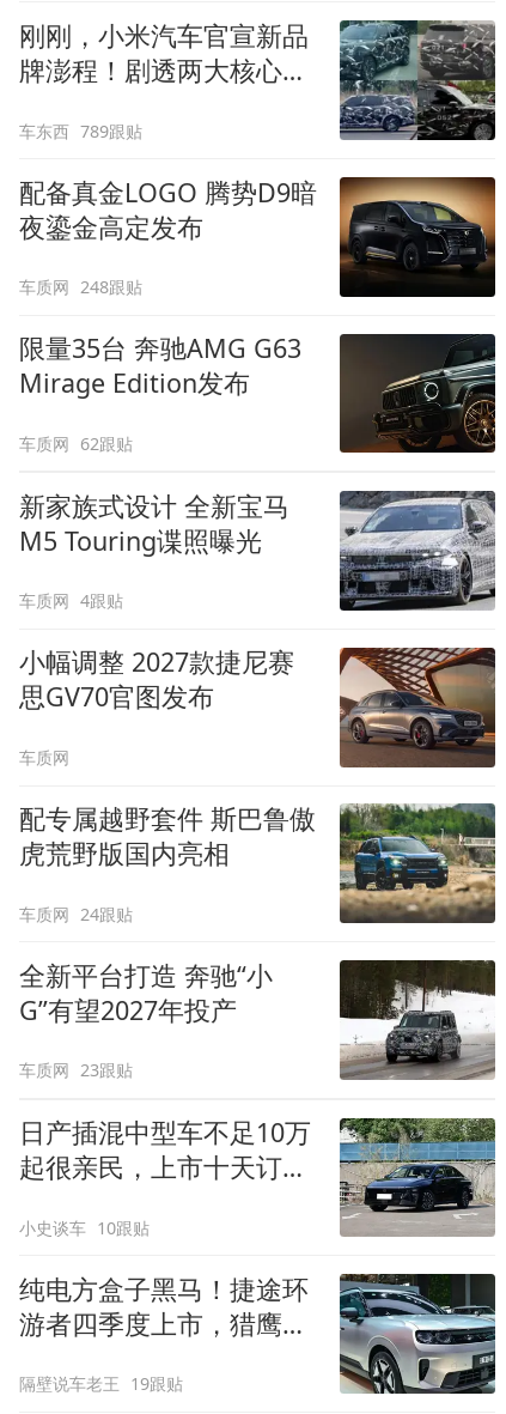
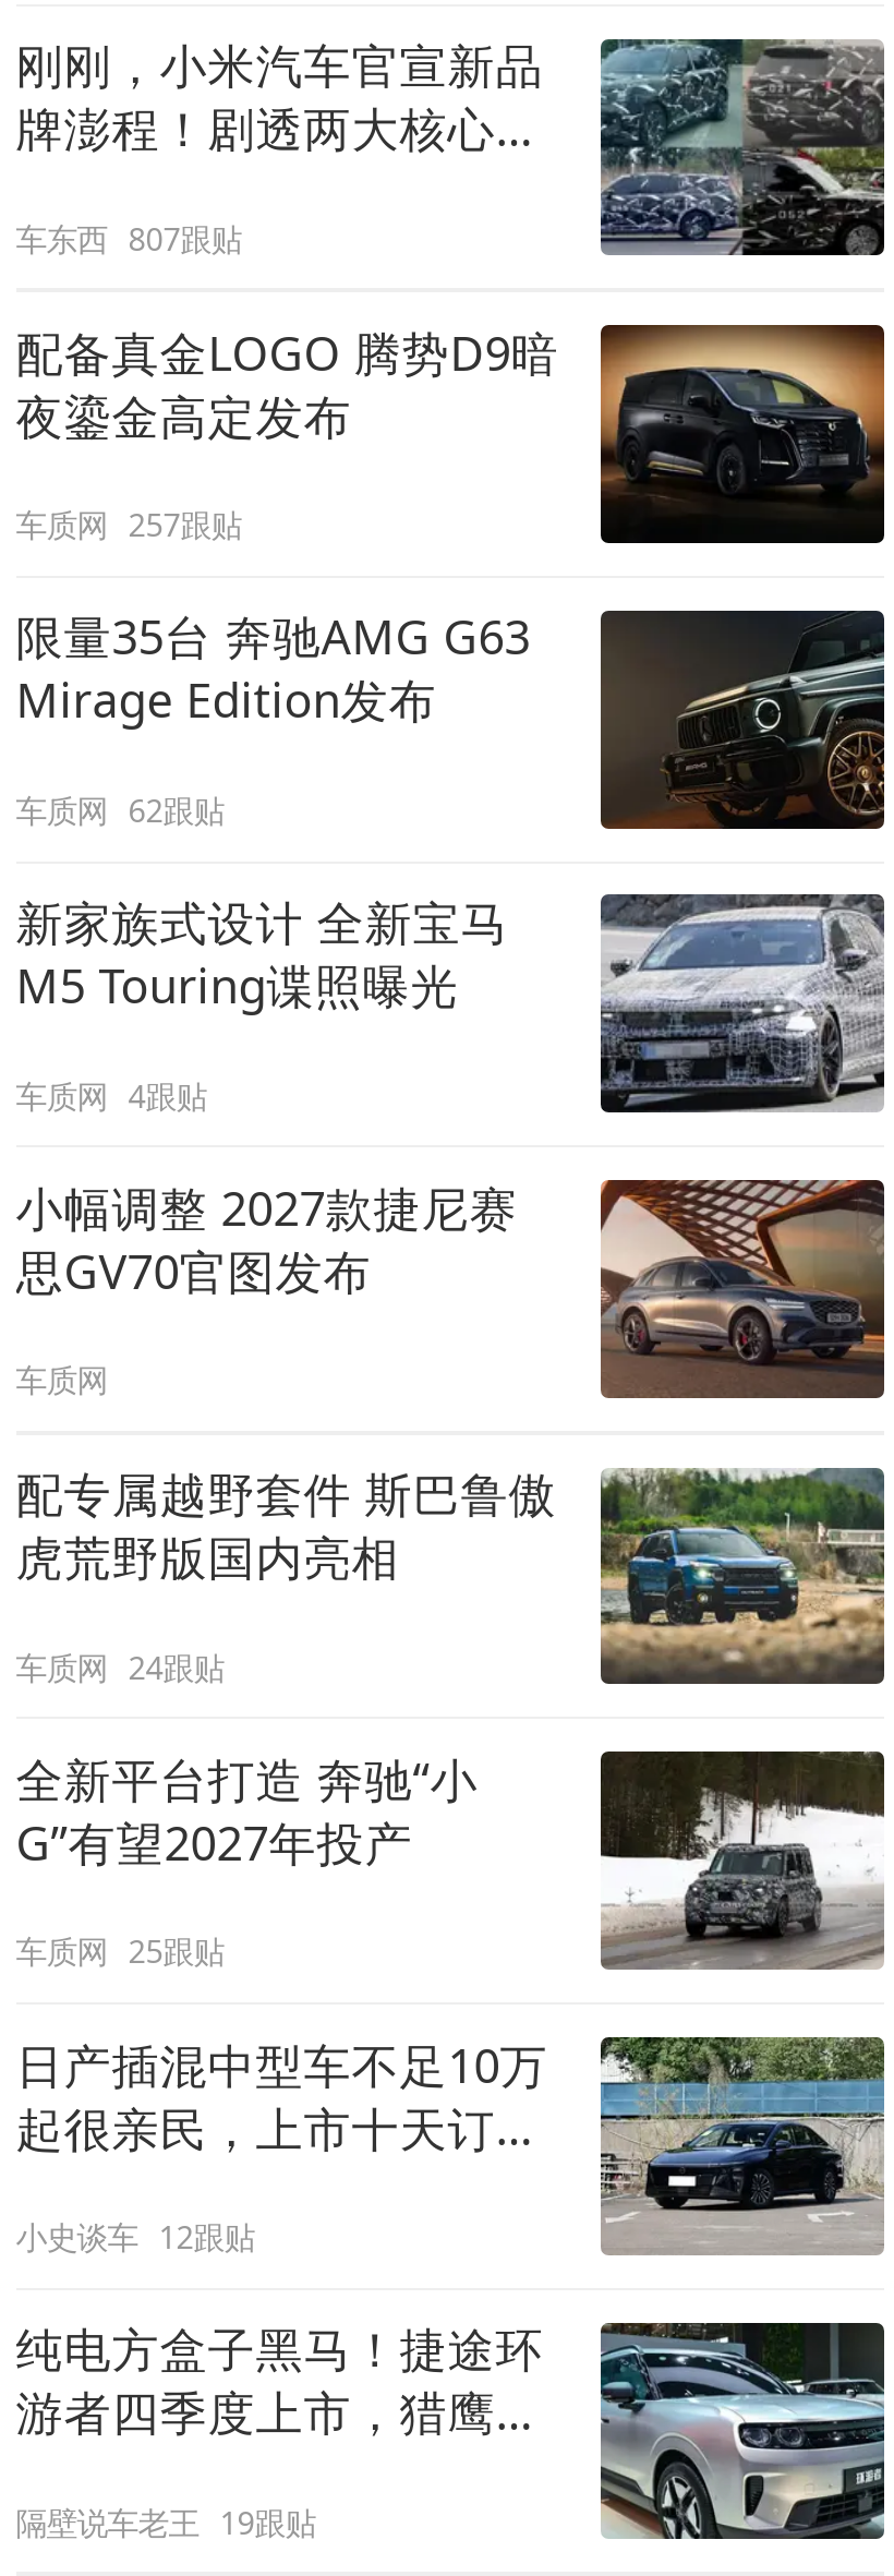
- 车东西 789跟贴
+ 车东西 807跟贴

- 车质网 248跟贴
+ 车质网 257跟贴

- 车质网 23跟贴
+ 车质网 25跟贴

- 小史谈车 10跟贴
+ 小史谈车 12跟贴
